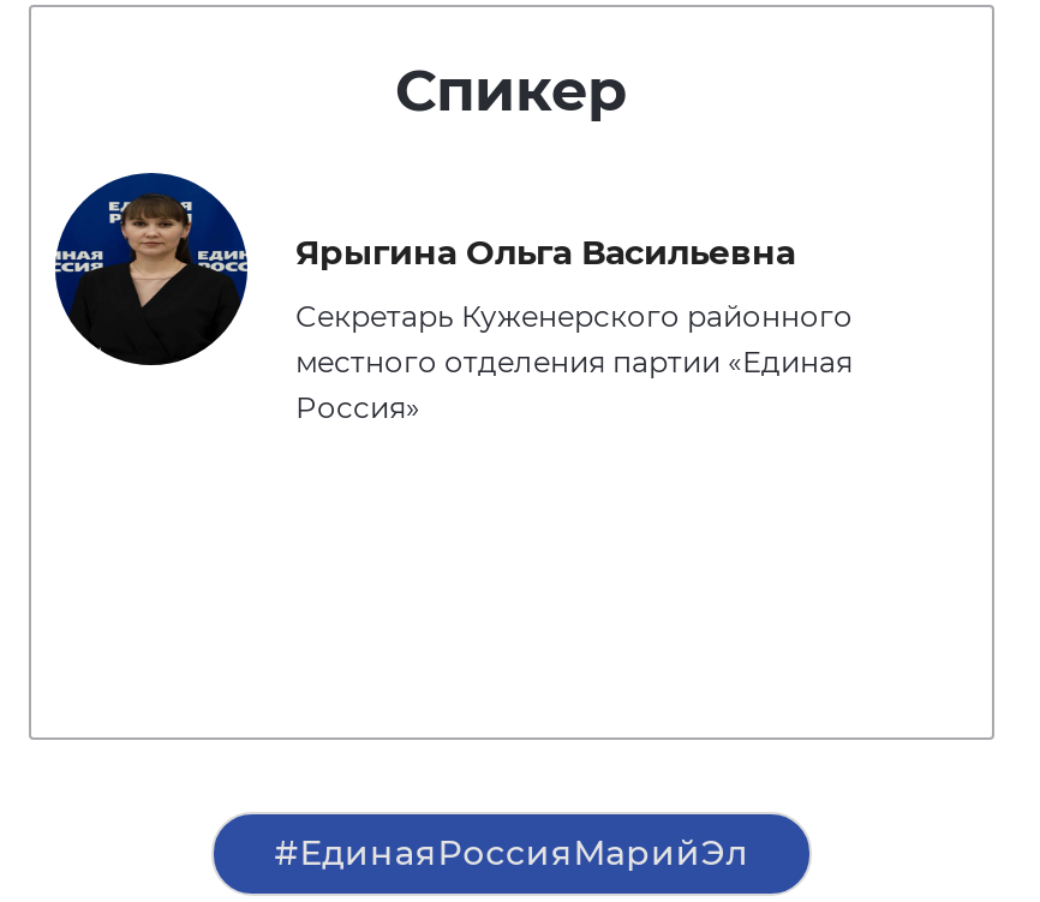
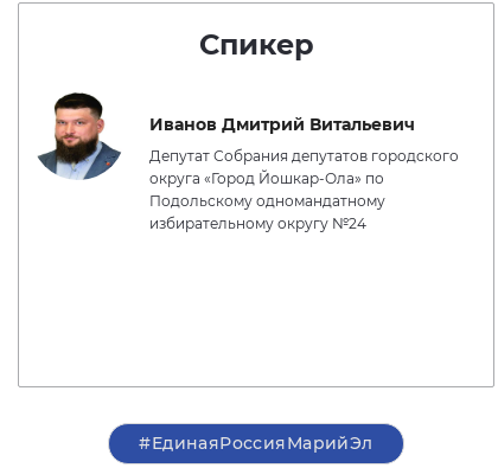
- [image]
- Ярыгина Ольга Васильевна
+ [image]
+ Иванов Дмитрий Витальевич

- Секретарь Куженерского районного
- местного отделения партии «Единая
- Россия»
+ Депутат Собрания депутатов городского
+ округа «Город Йошкар-Ола» по
+ Подольскому одномандатному
+ избирательному округу №24
